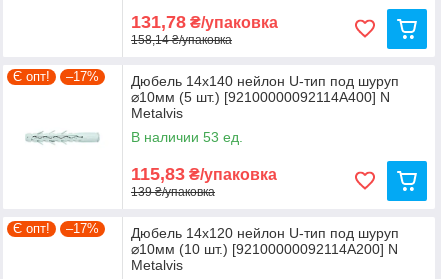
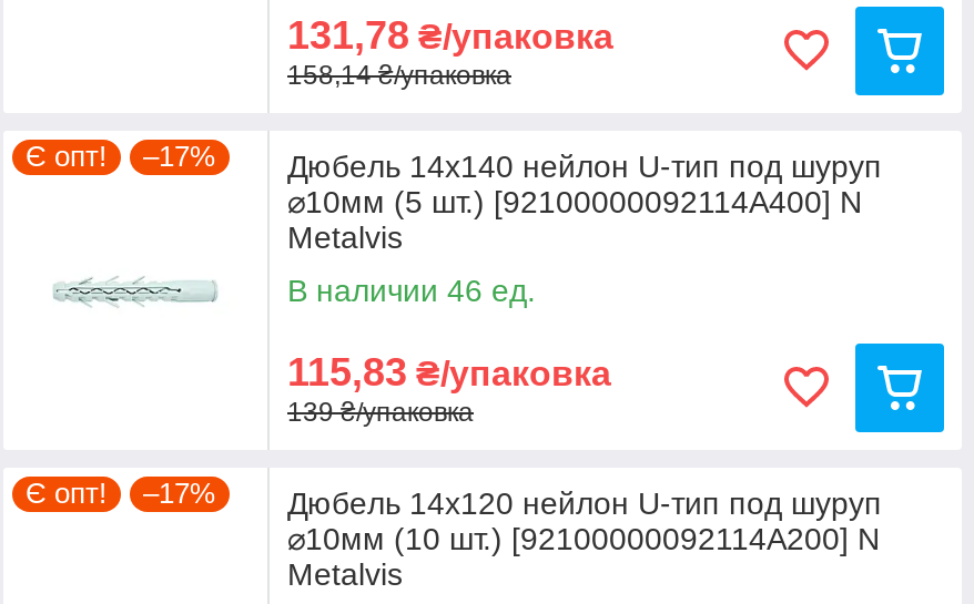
- В наличии 53 ед.
+ В наличии 46 ед.
